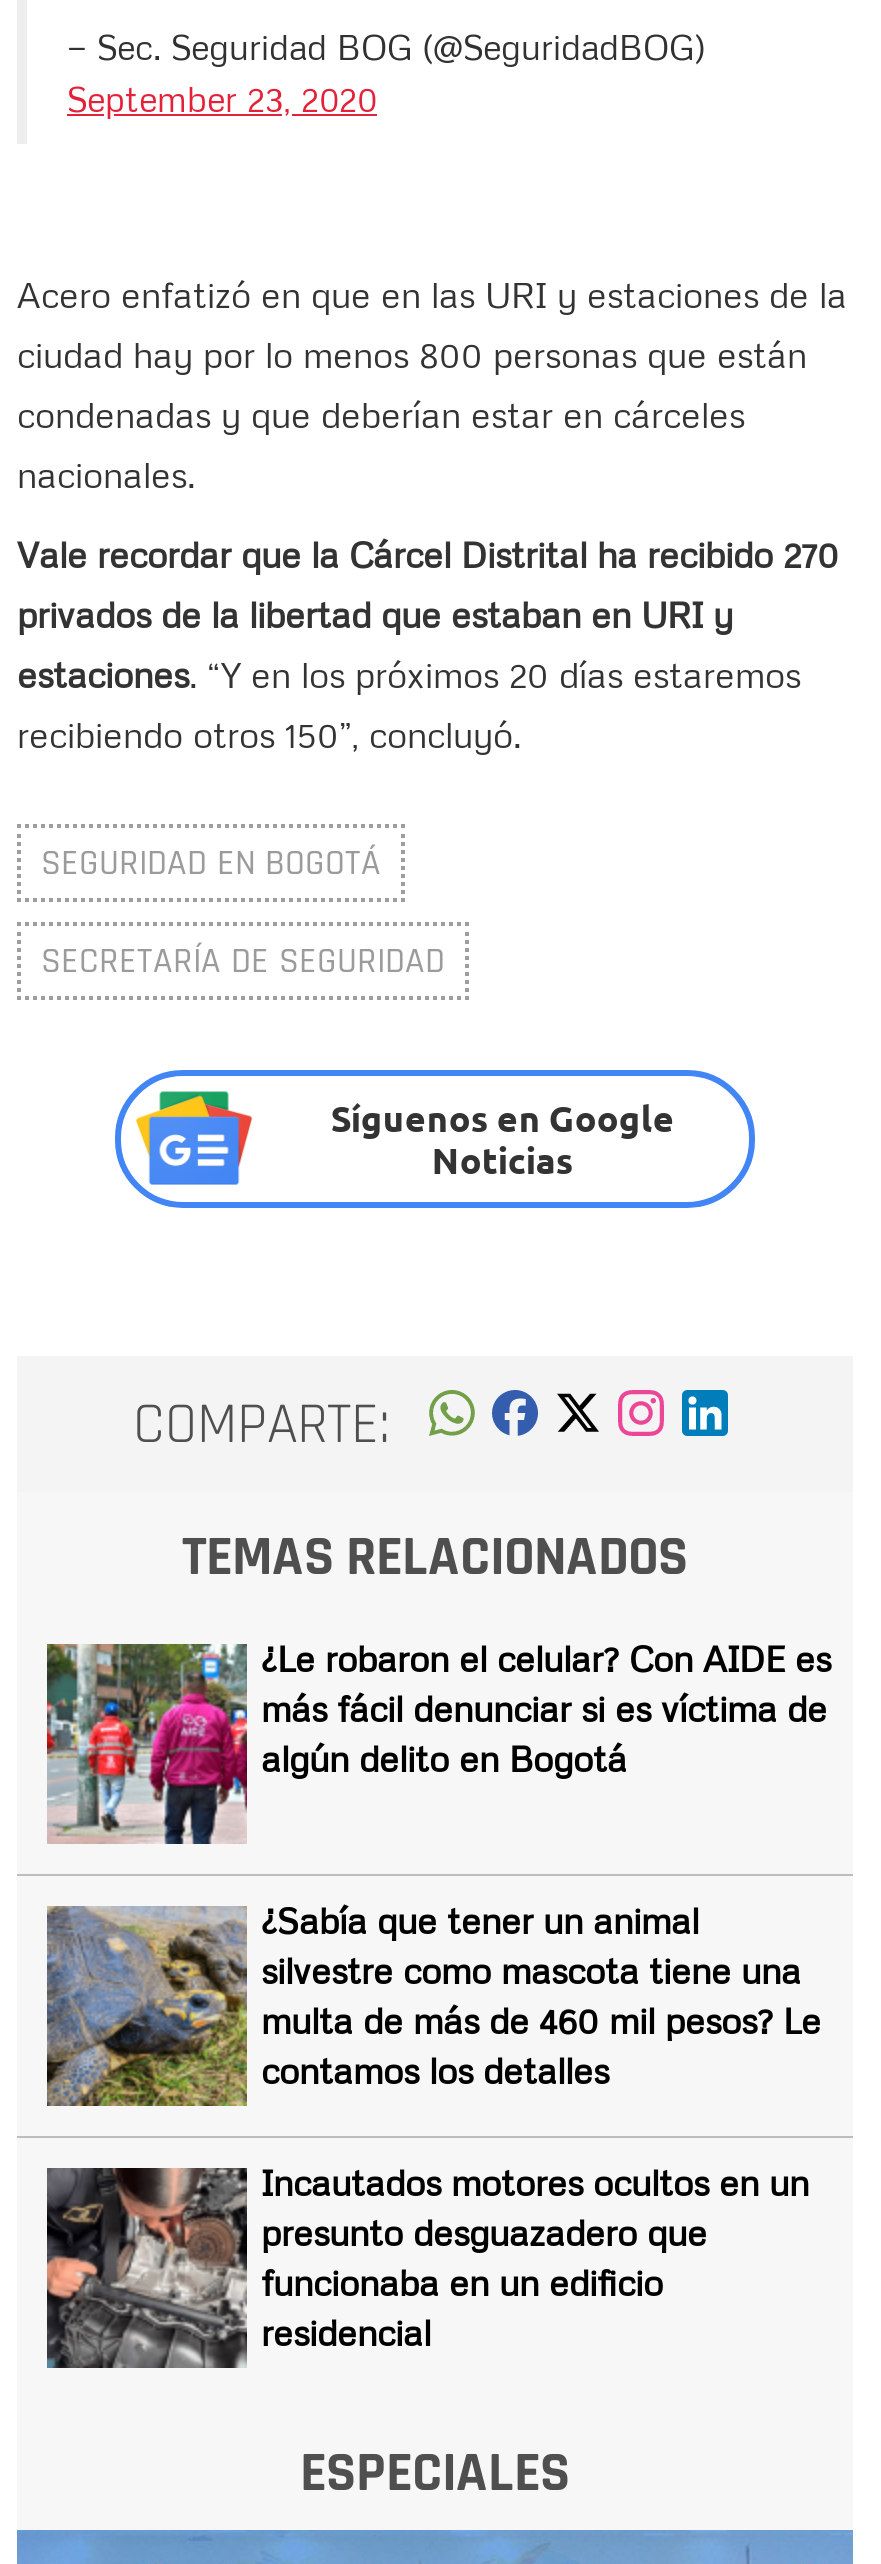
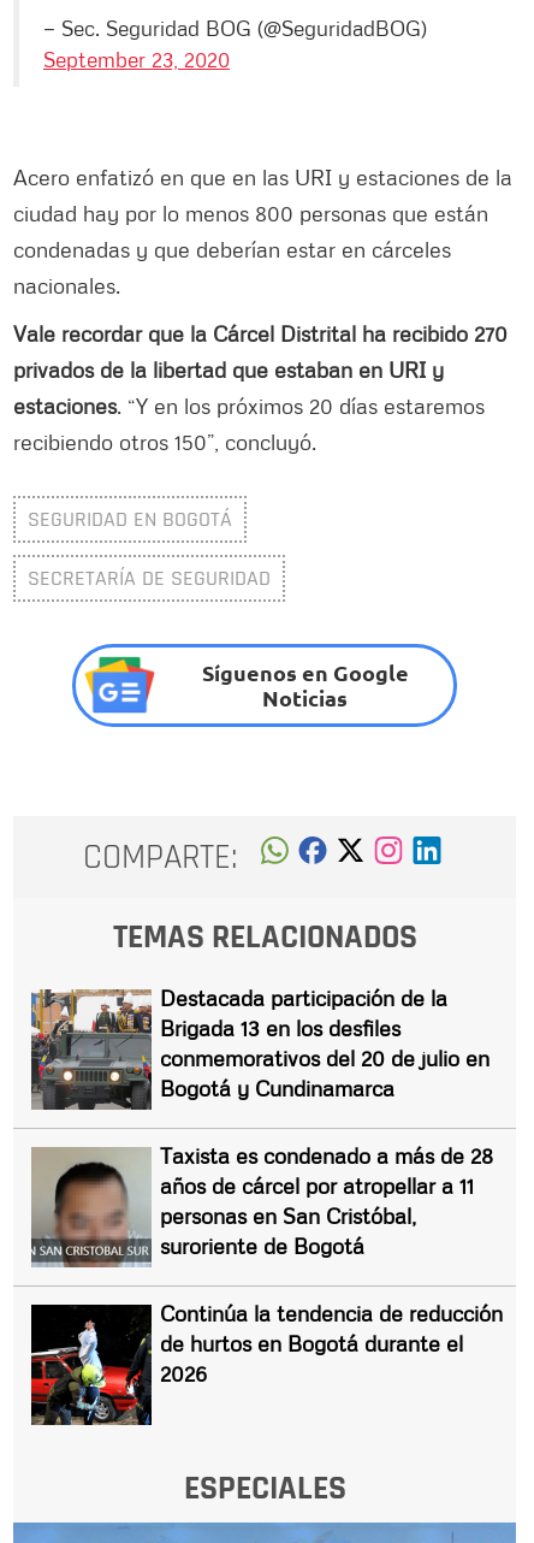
- [image]
- ¿Le robaron el celular? Con AIDE es
- más fácil denunciar si es víctima de
- algún delito en Bogotá
+ [image]
+ Destacada participación de la
+ Brigada 13 en los desfiles
+ conmemorativos del 20 de julio en
+ Bogotá y Cundinamarca

- [image]
- ¿Sabía que tener un animal
- silvestre como mascota tiene una
- multa de más de 460 mil pesos? Le
- contamos los detalles
+ [image]
+ Taxista es condenado a más de 28
+ años de cárcel por atropellar a 11
+ personas en San Cristóbal,
+ suroriente de Bogotá

- [image]
- Incautados motores ocultos en un
- presunto desguazadero que
- funcionaba en un edificio
- residencial
+ [image]
+ Continúa la tendencia de reducción
+ de hurtos en Bogotá durante el
+ 2026
